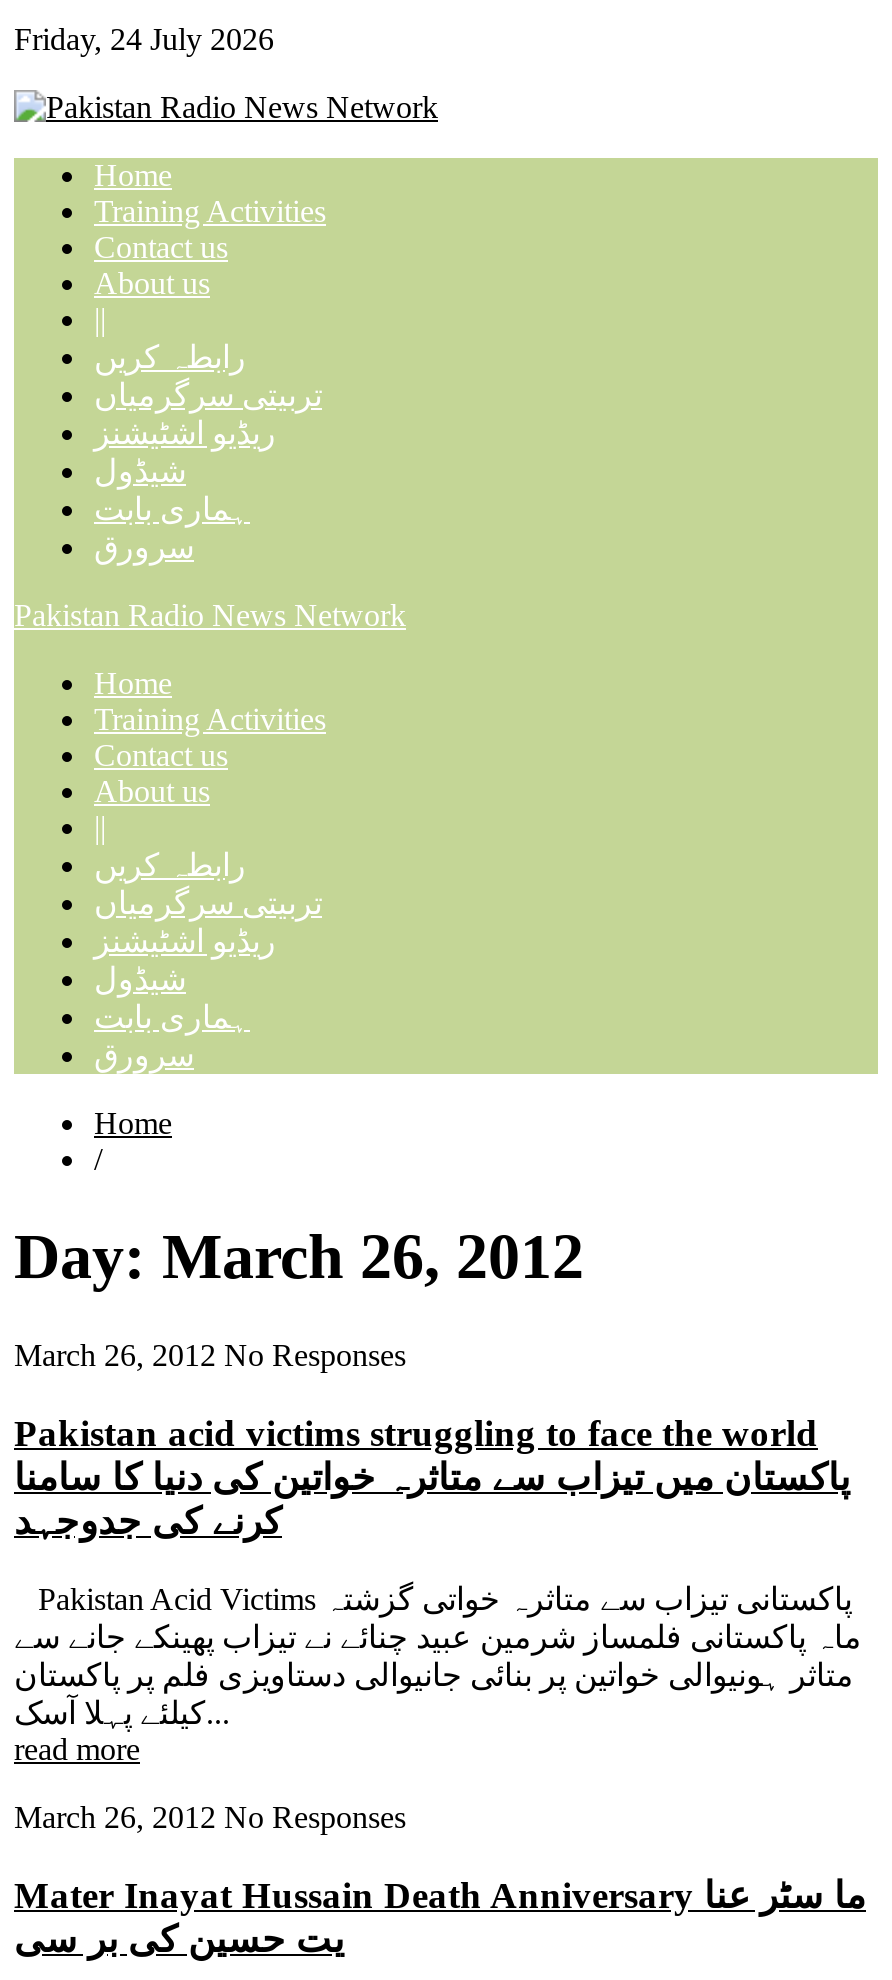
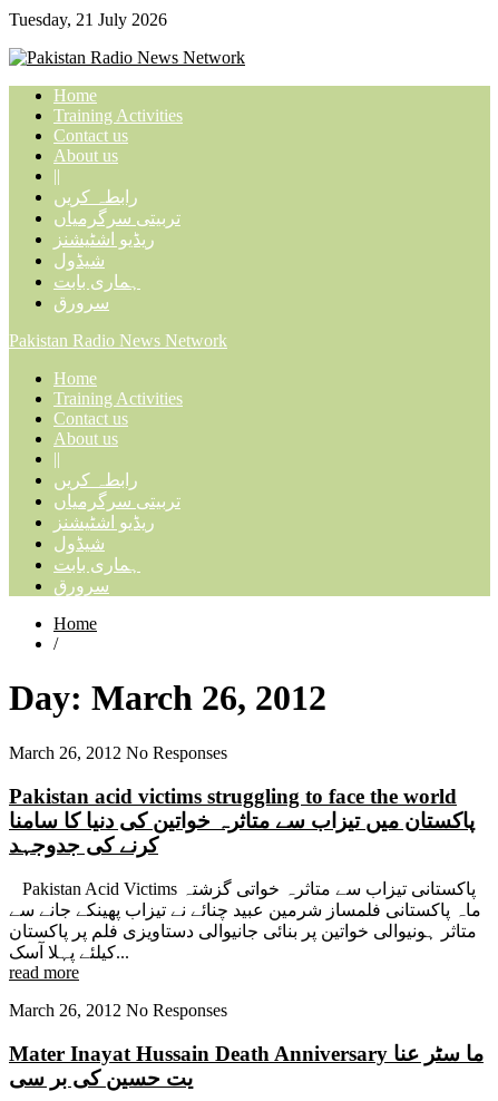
- Friday, 24 July 2026
+ Tuesday, 21 July 2026
